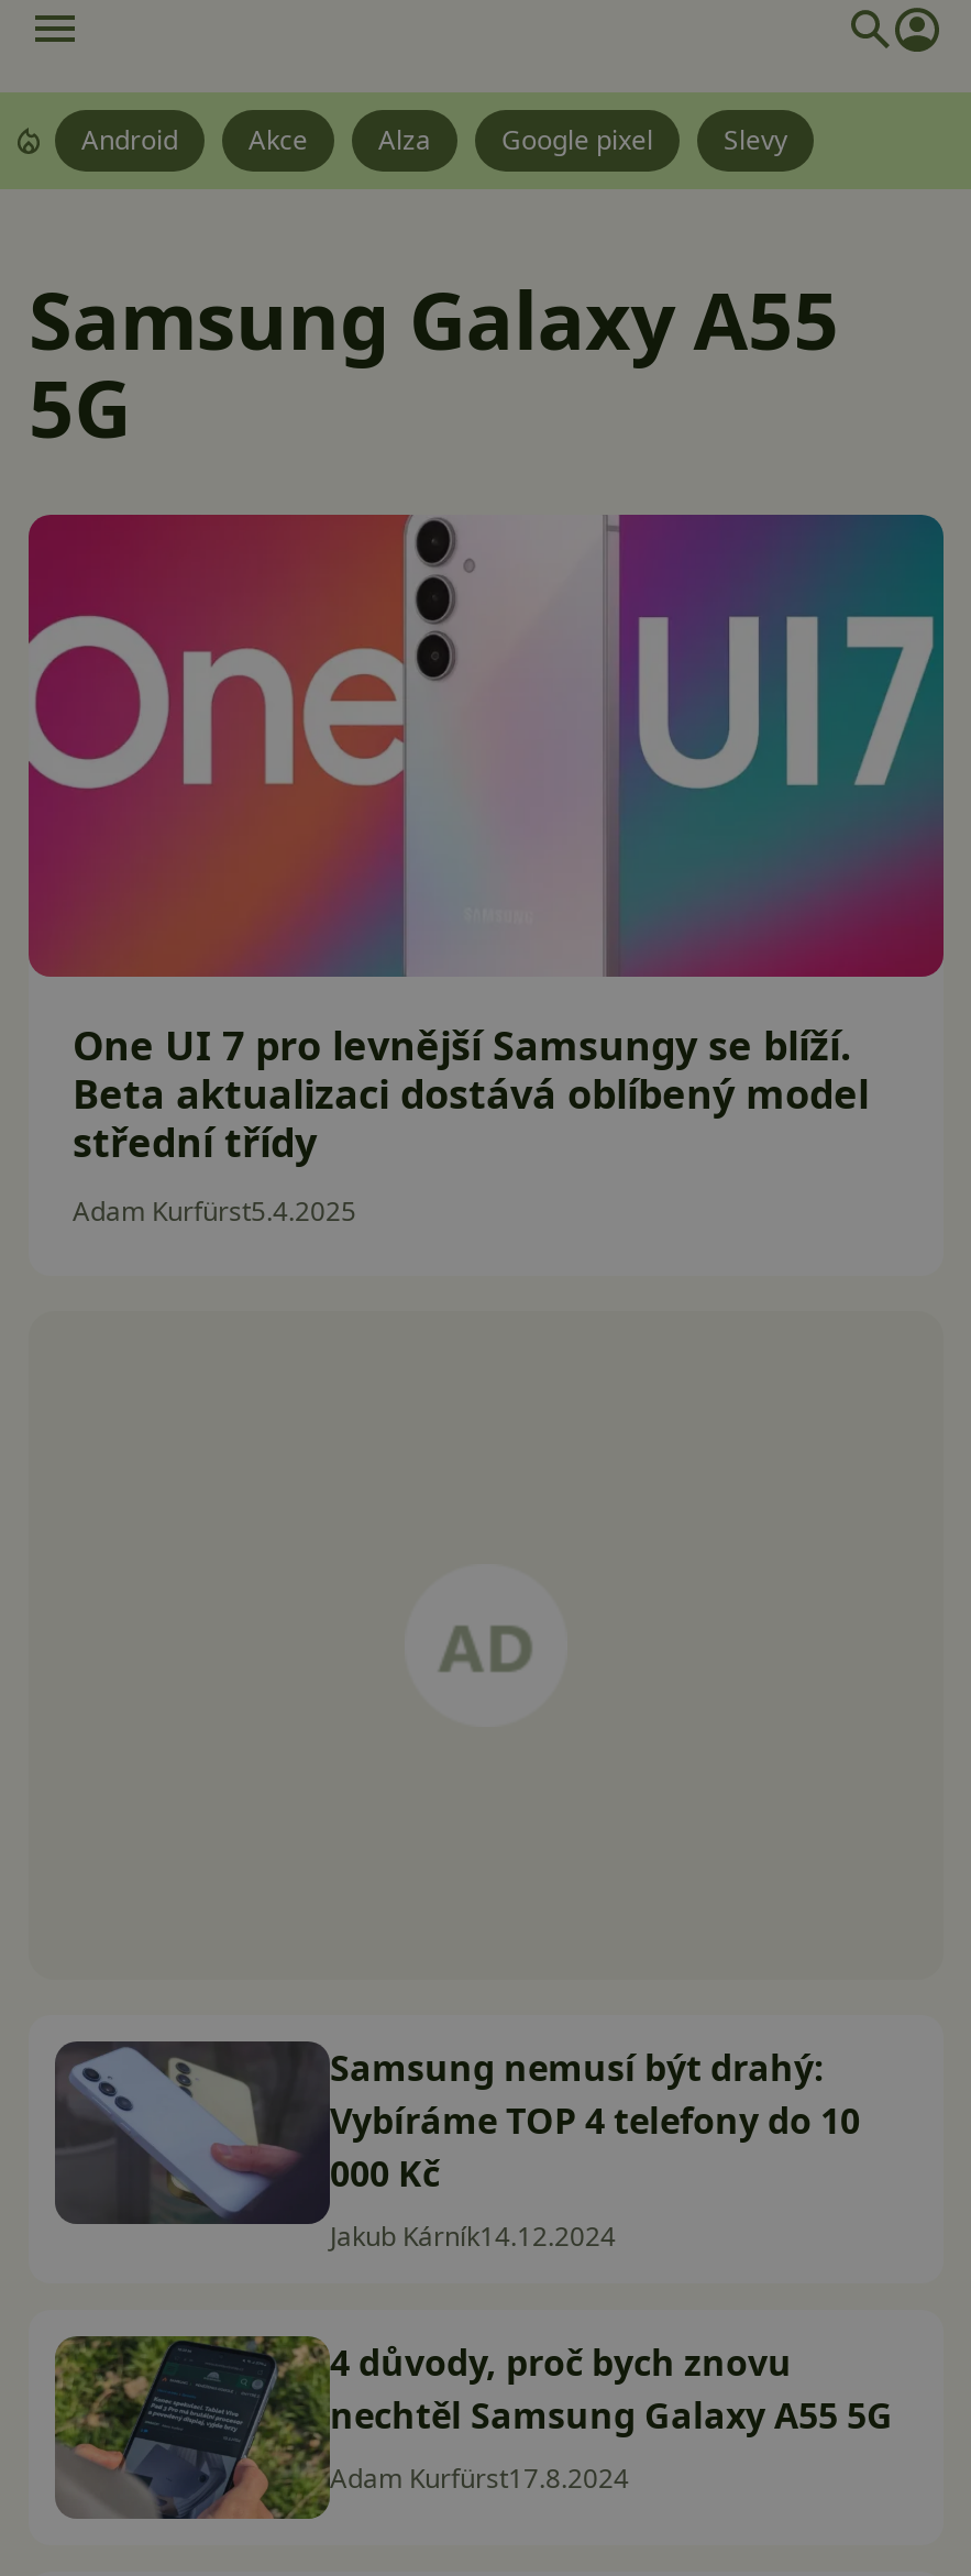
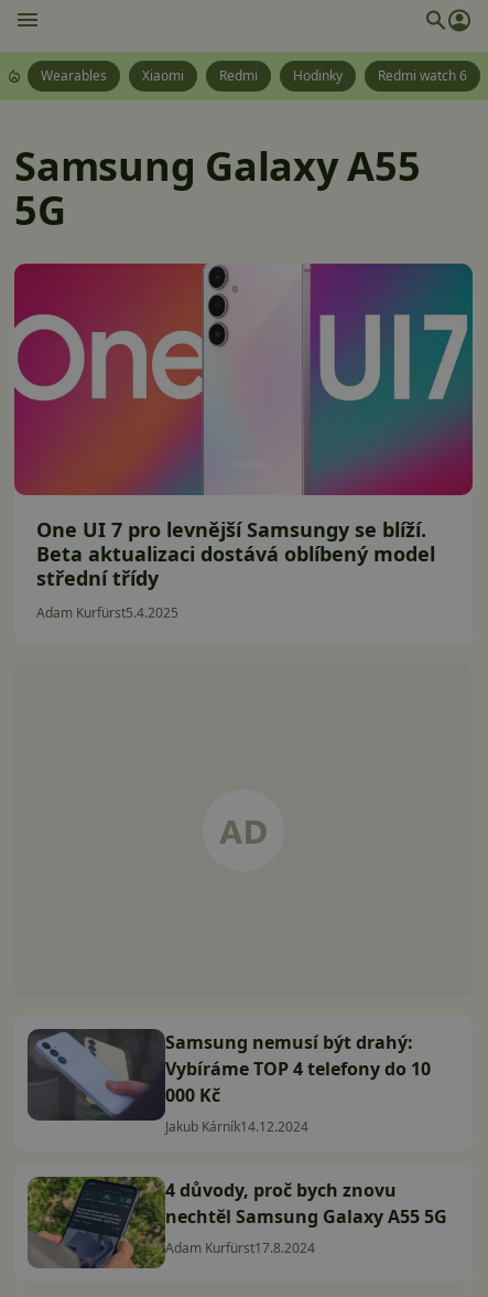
- Android
- Akce
- Alza
- Google pixel
- Slevy
+ Wearables
+ Xiaomi
+ Redmi
+ Hodinky
+ Redmi watch 6
